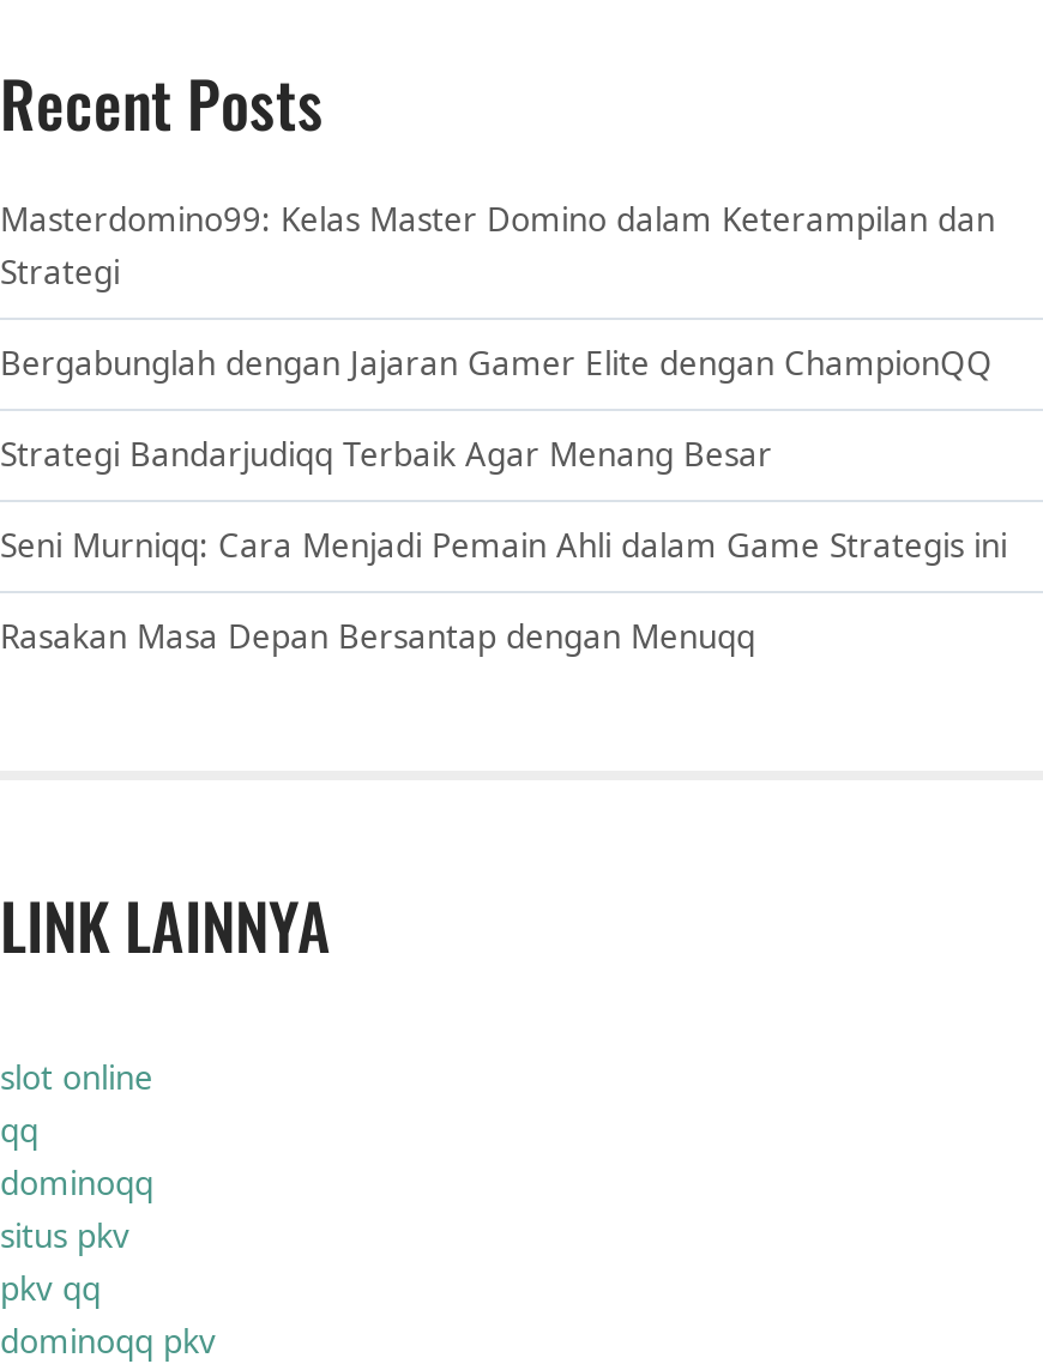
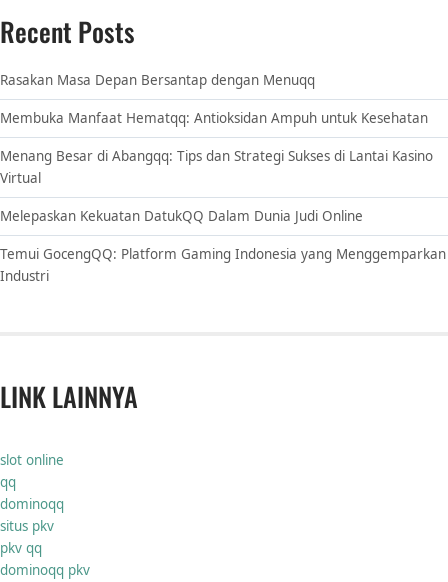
- Masterdomino99: Kelas Master Domino dalam Keterampilan dan
- Strategi
- Bergabunglah dengan Jajaran Gamer Elite dengan ChampionQQ
- Strategi Bandarjudiqq Terbaik Agar Menang Besar
- Seni Murniqq: Cara Menjadi Pemain Ahli dalam Game Strategis ini

moved up: Rasakan Masa Depan Bersantap dengan Menuqq

+ Membuka Manfaat Hematqq: Antioksidan Ampuh untuk Kesehatan
+ Menang Besar di Abangqq: Tips dan Strategi Sukses di Lantai Kasino
+ Virtual
+ Melepaskan Kekuatan DatukQQ Dalam Dunia Judi Online
+ Temui GocengQQ: Platform Gaming Indonesia yang Menggemparkan
+ Industri
